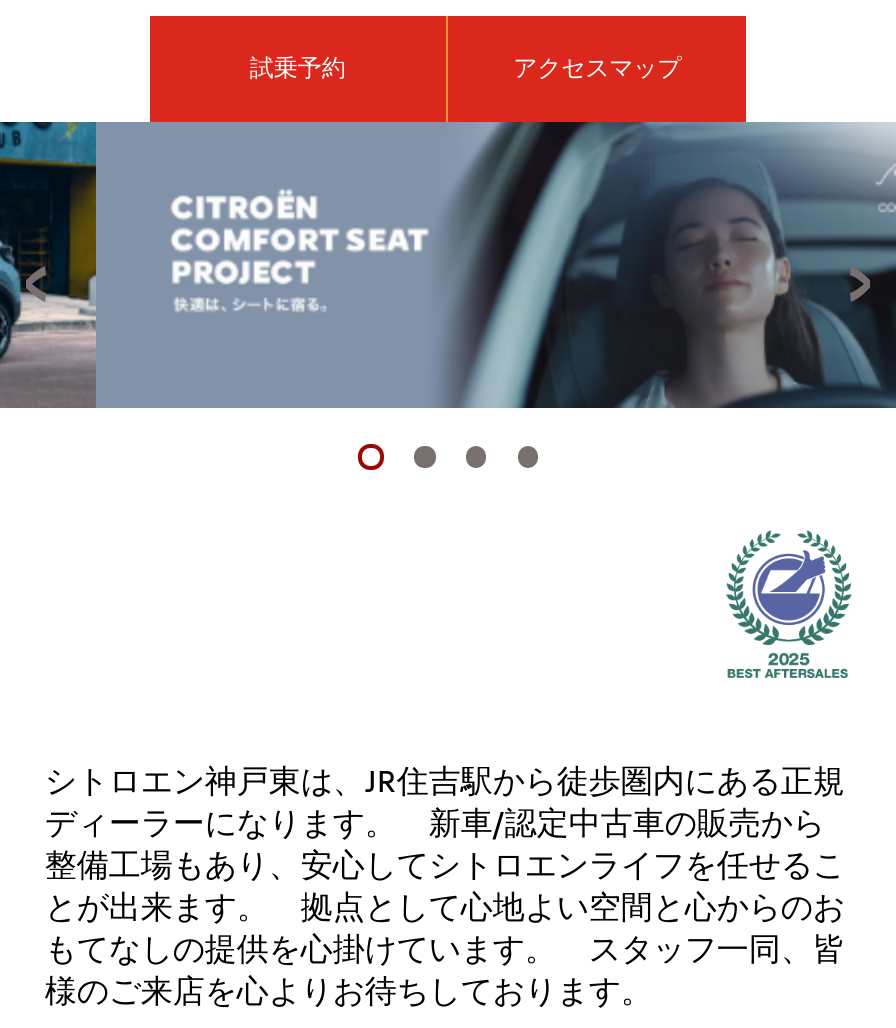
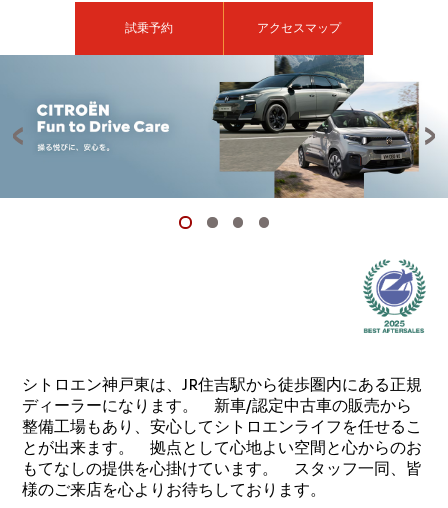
- [image]
+ [image]
